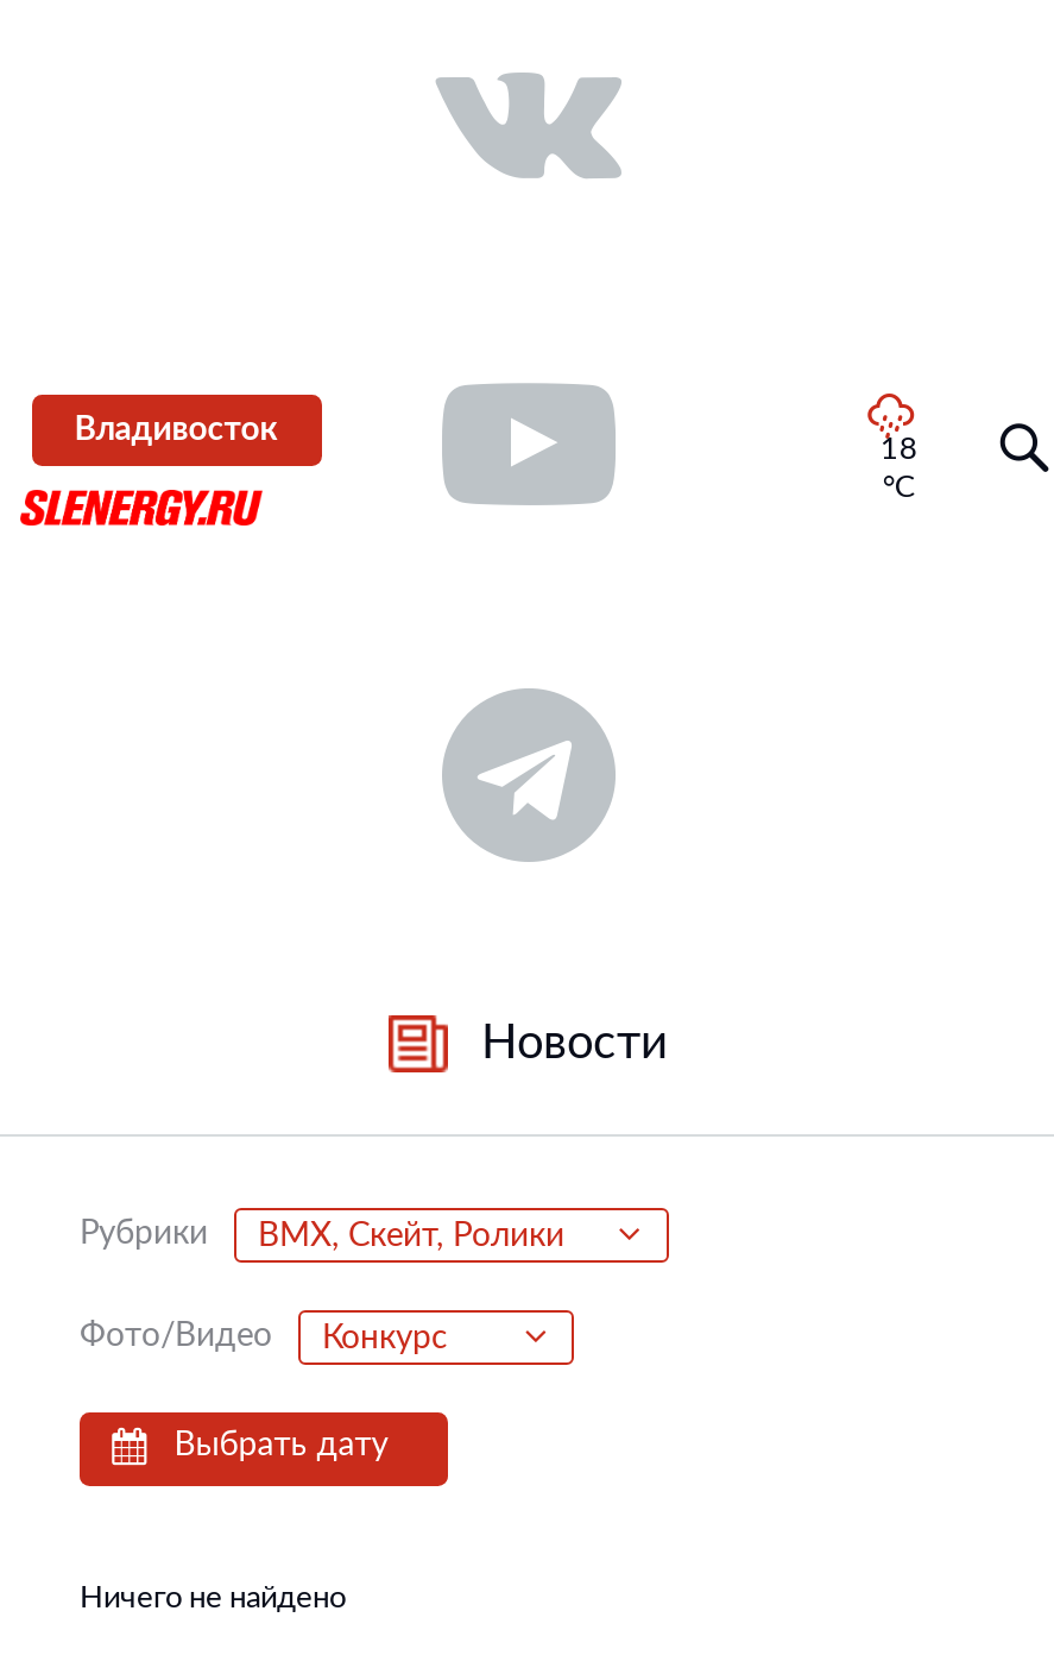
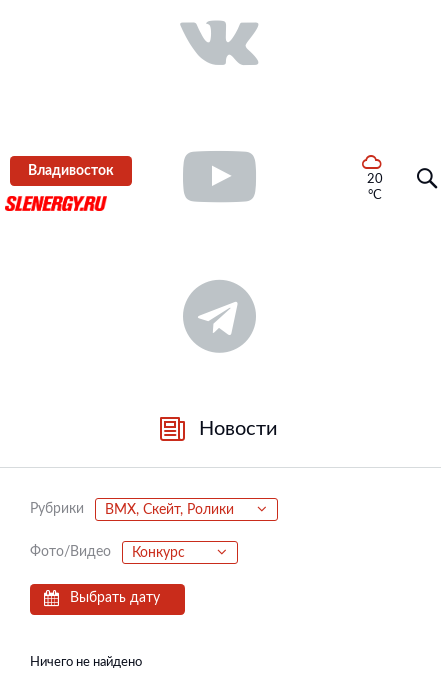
- 18
+ 20
